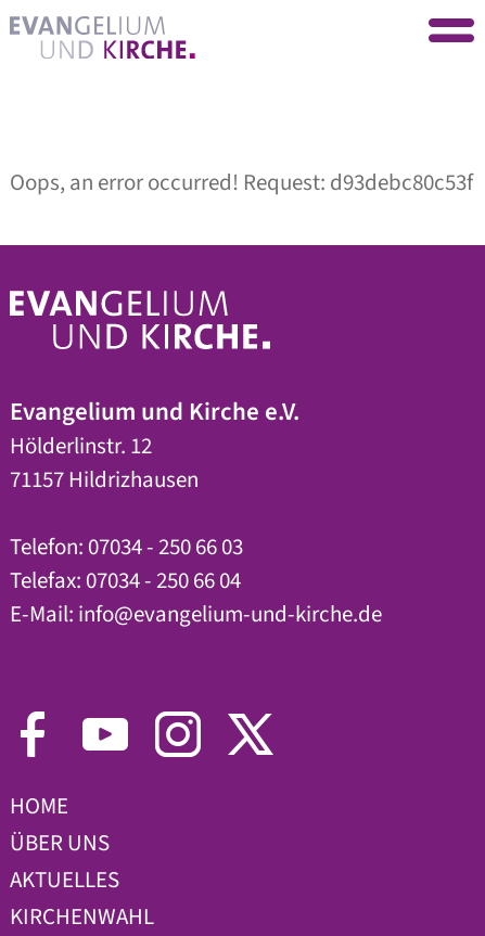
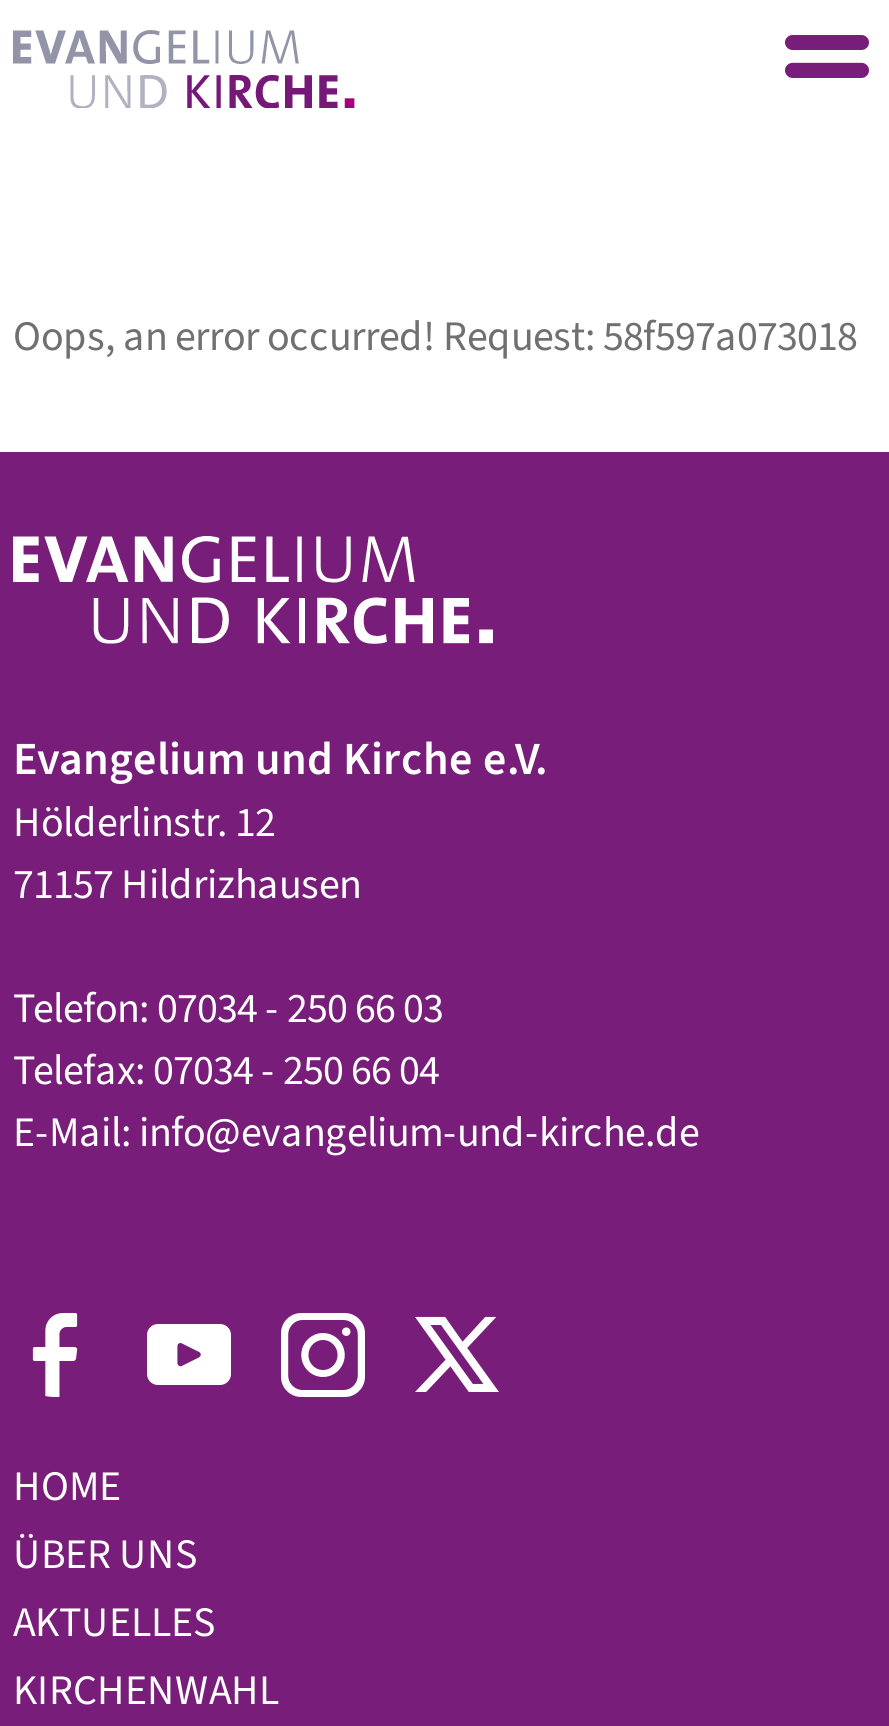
- Oops, an error occurred! Request: d93debc80c53f
+ Oops, an error occurred! Request: 58f597a073018
